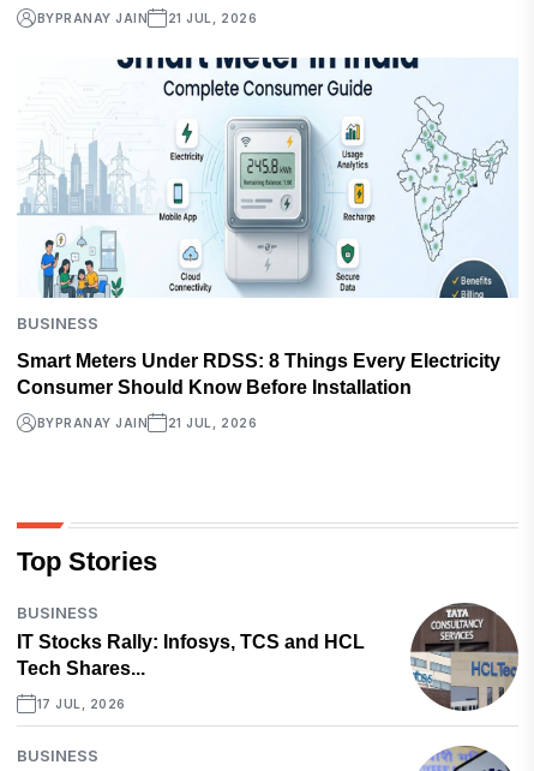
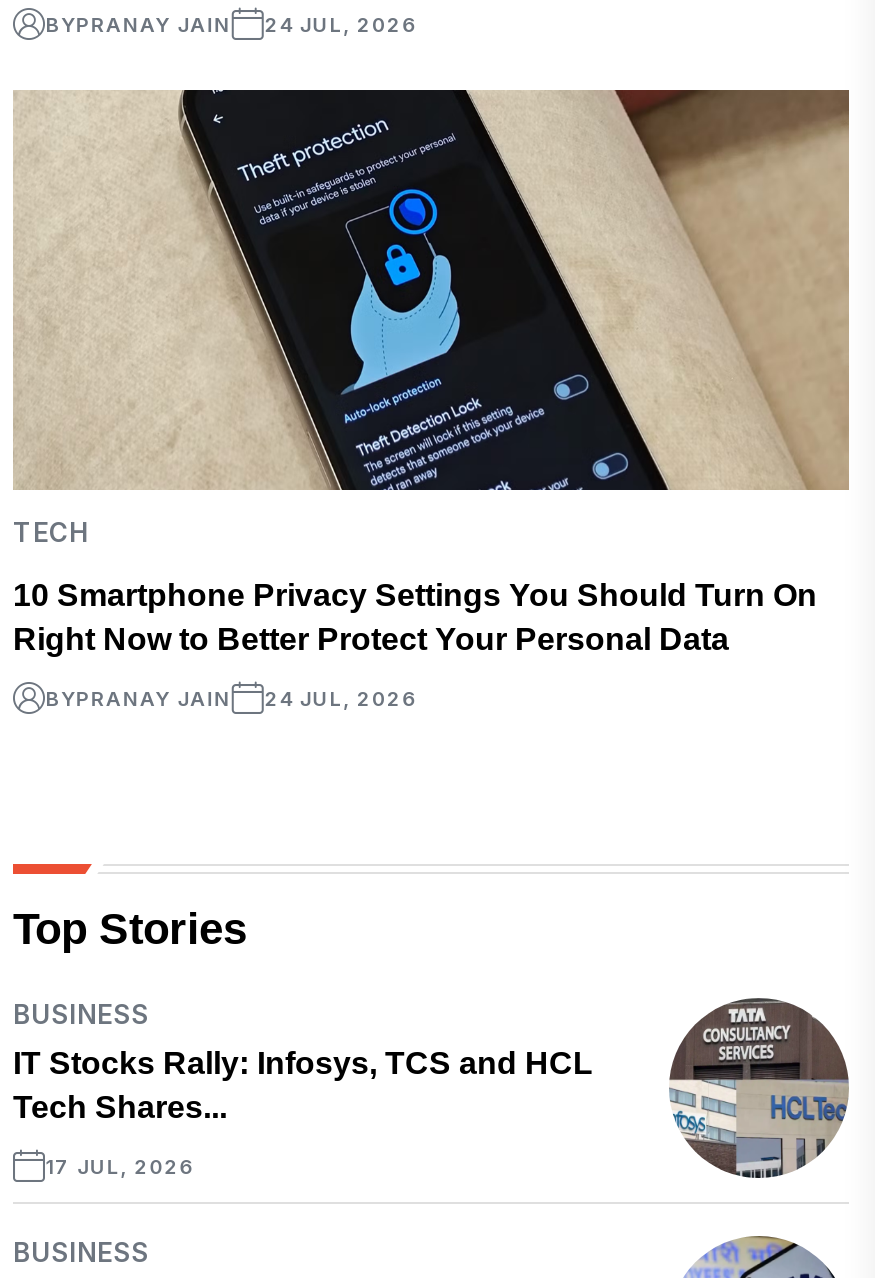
- BYPRANAY JAIN 21 JUL, 2026
+ BYPRANAY JAIN 24 JUL, 2026

- [image]
- BUSINESS
+ [image]
+ TECH

- Smart Meters Under RDSS: 8 Things Every Electricity
- Consumer Should Know Before Installation
+ 10 Smartphone Privacy Settings You Should Turn On
+ Right Now to Better Protect Your Personal Data

- BYPRANAY JAIN 21 JUL, 2026
+ BYPRANAY JAIN 24 JUL, 2026
